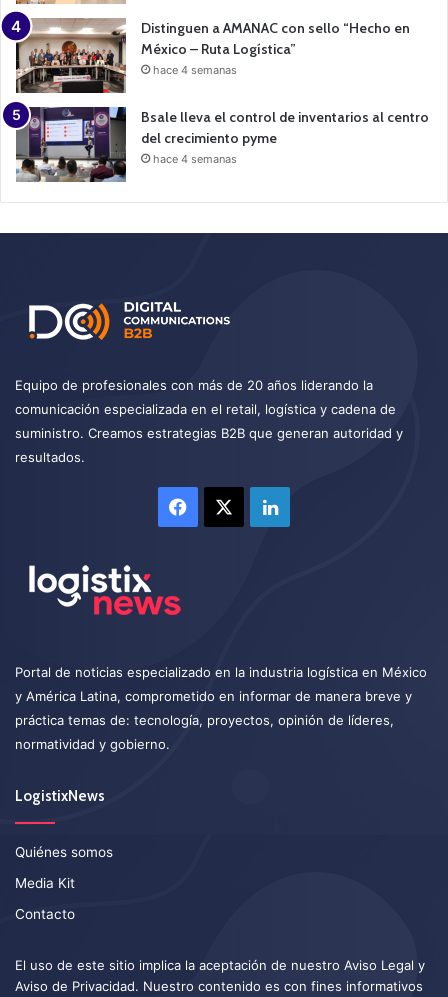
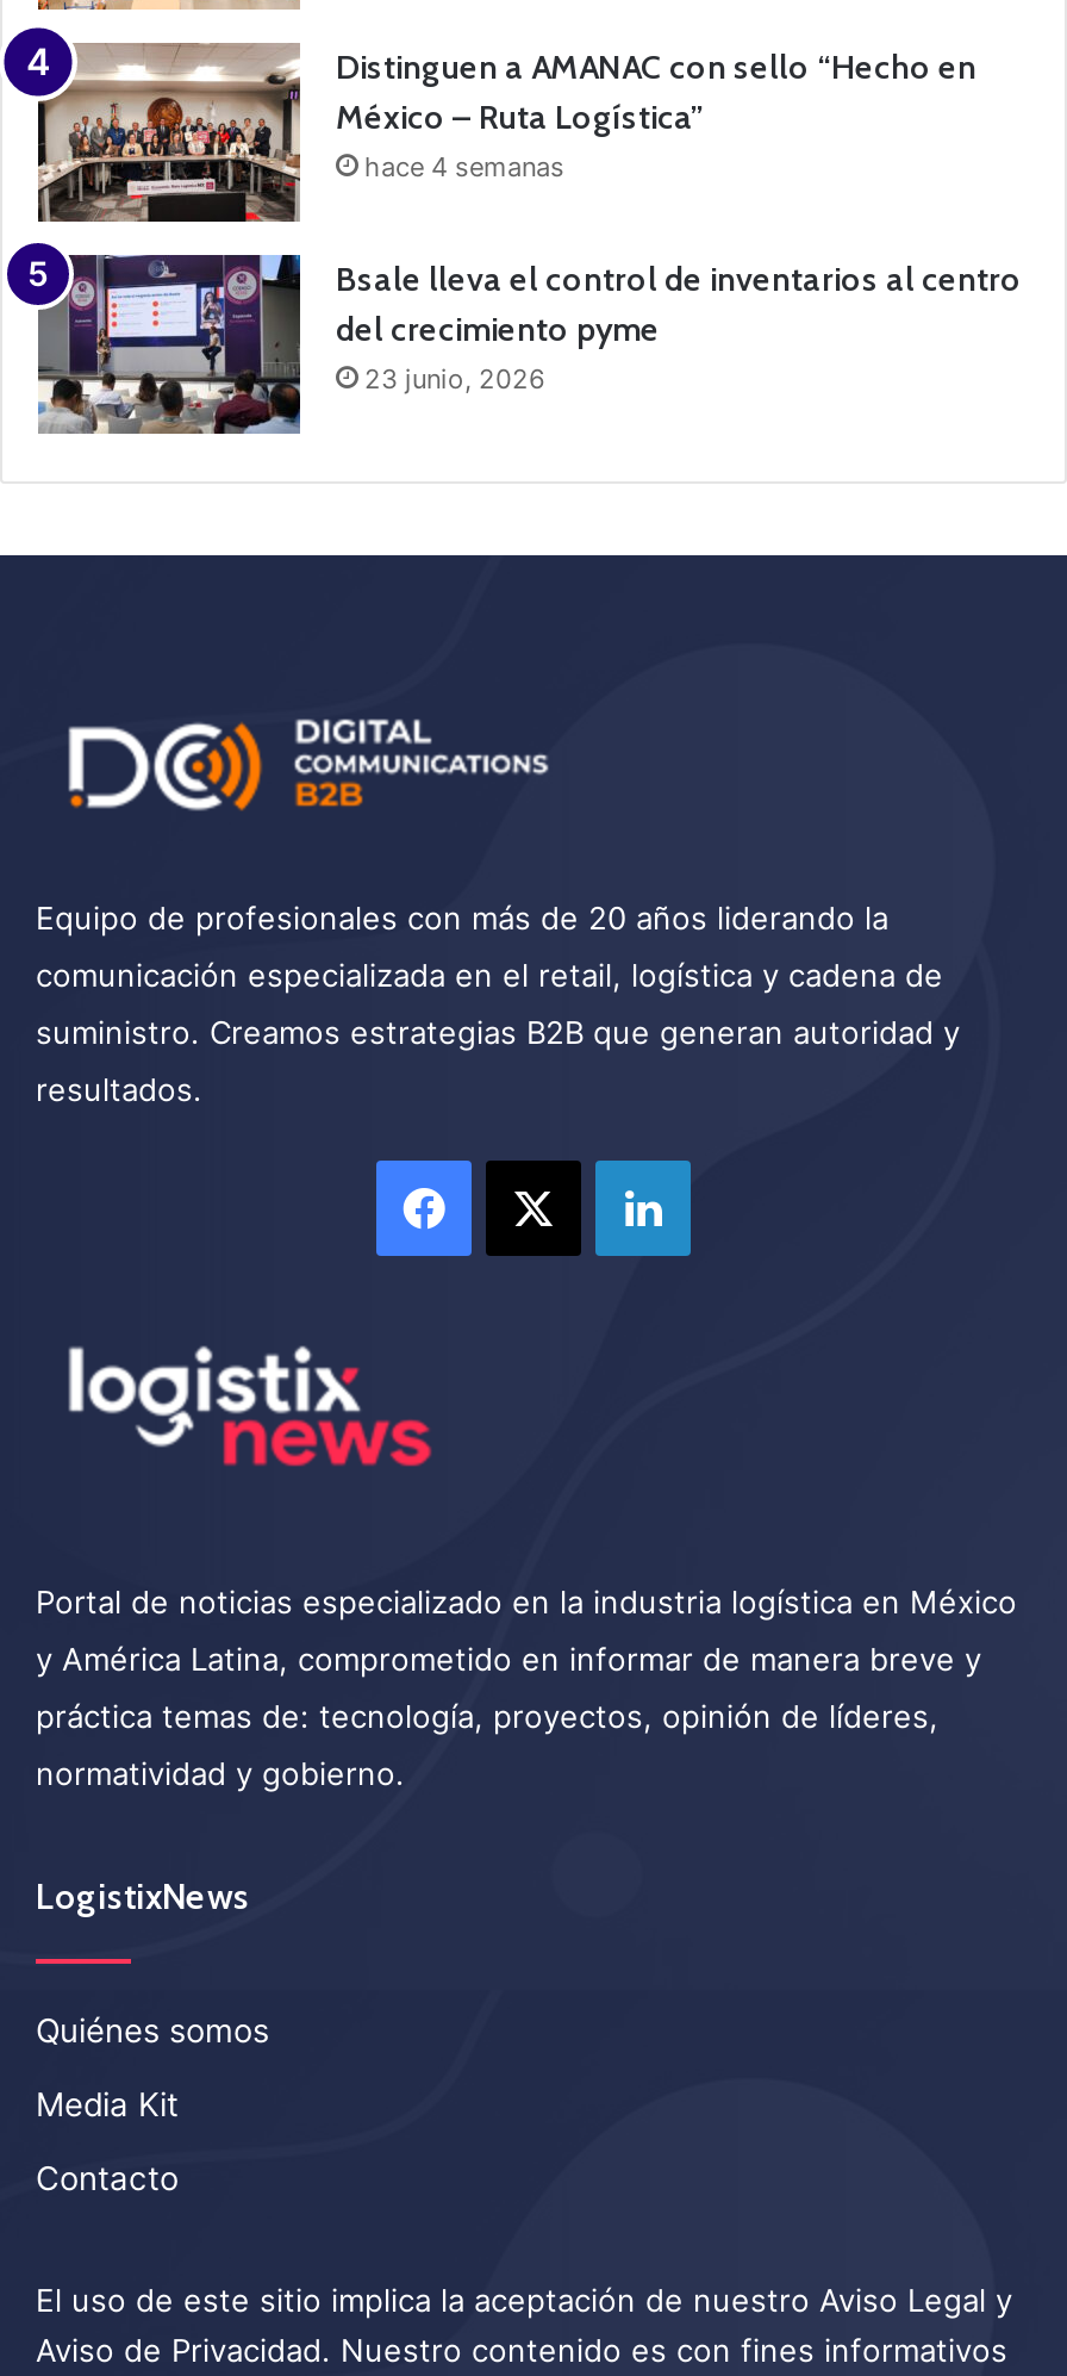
- hace 4 semanas
+ 23 junio, 2026
